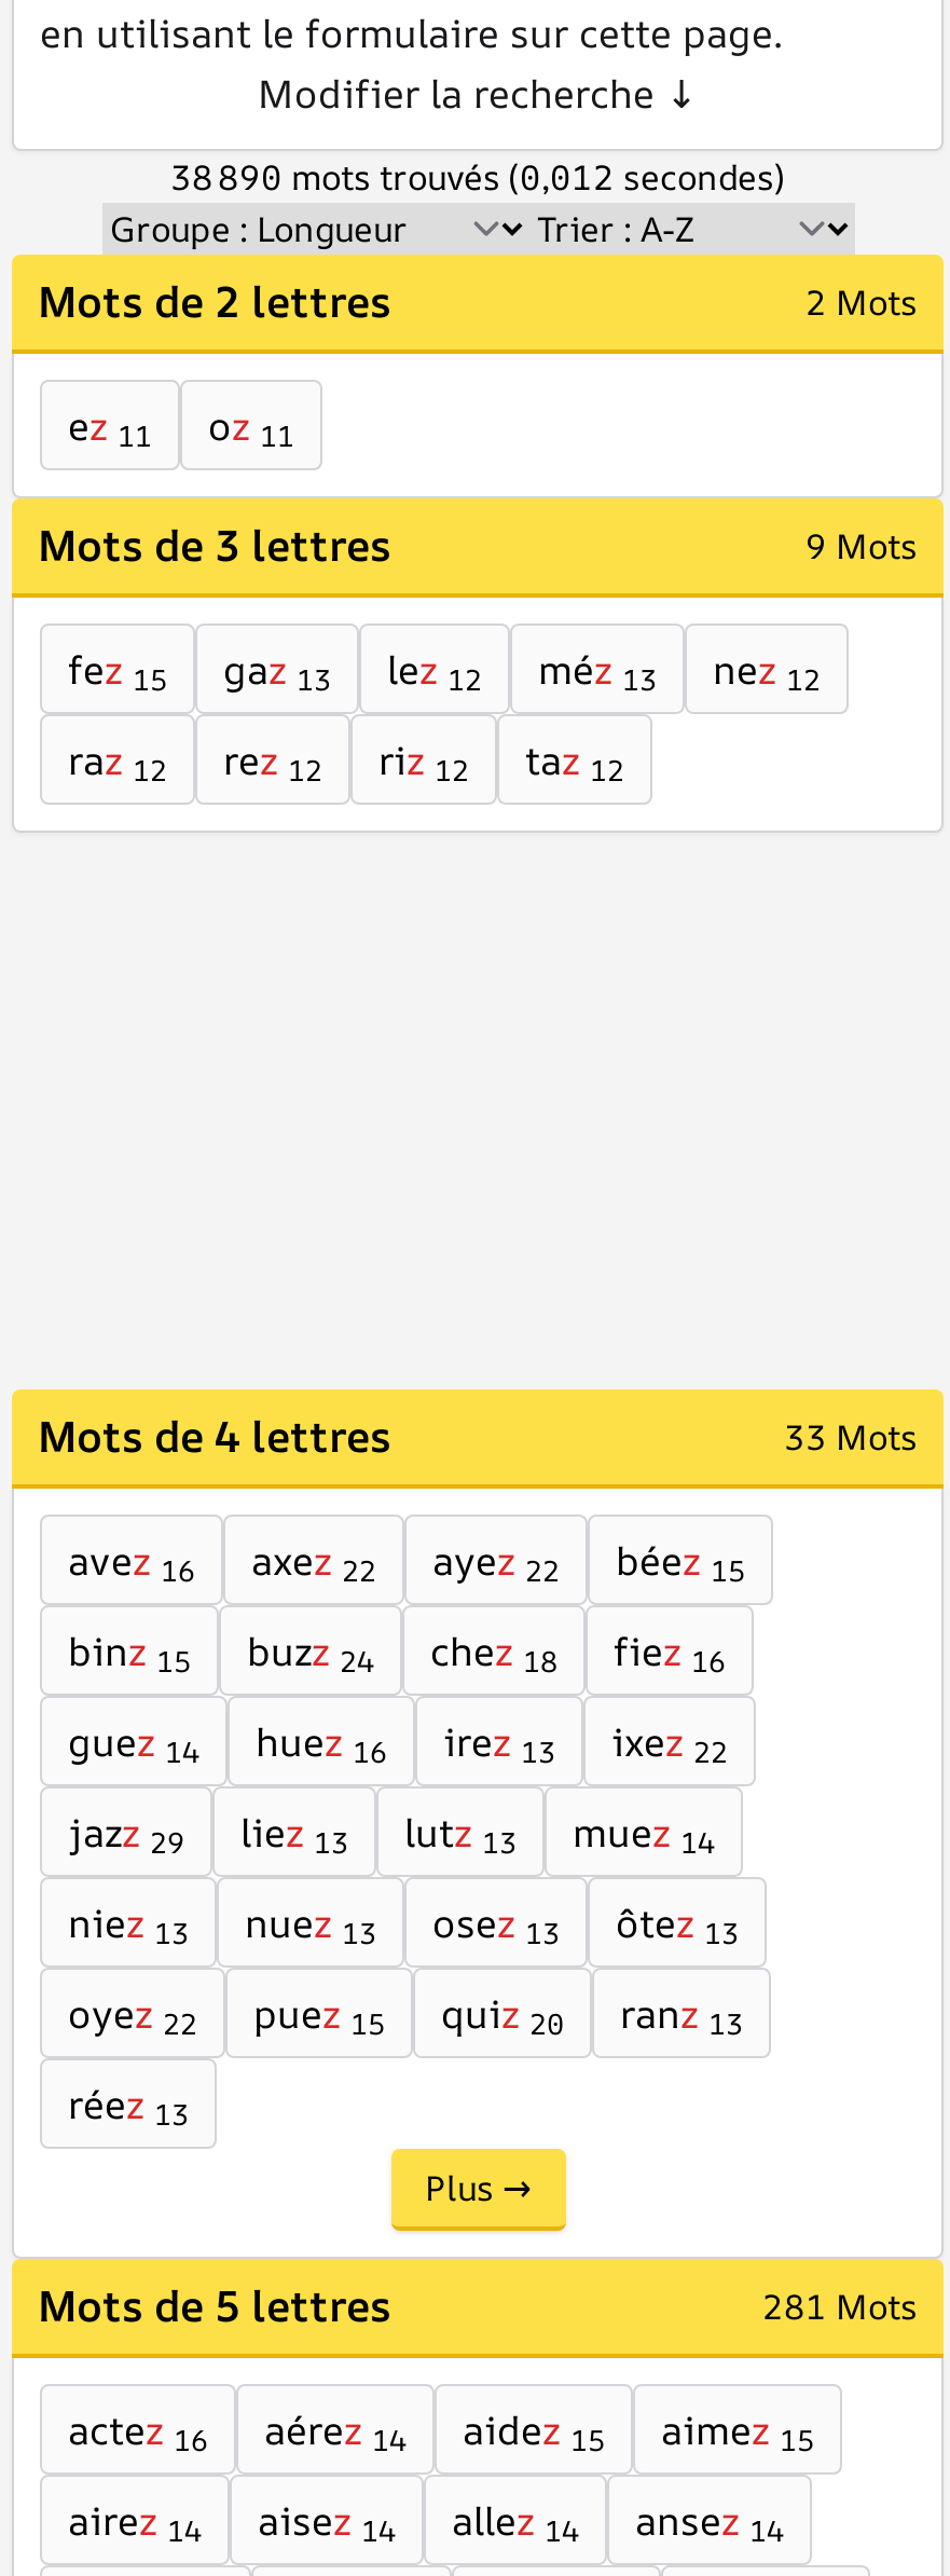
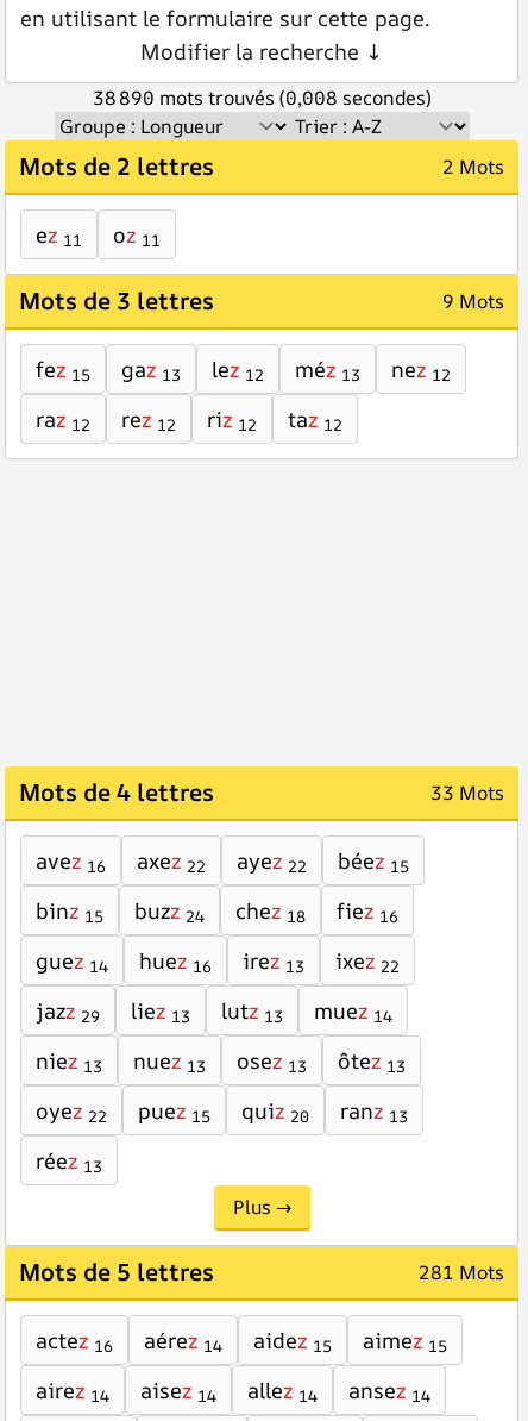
- 38 890 mots trouvés (0,012 secondes)
+ 38 890 mots trouvés (0,008 secondes)
